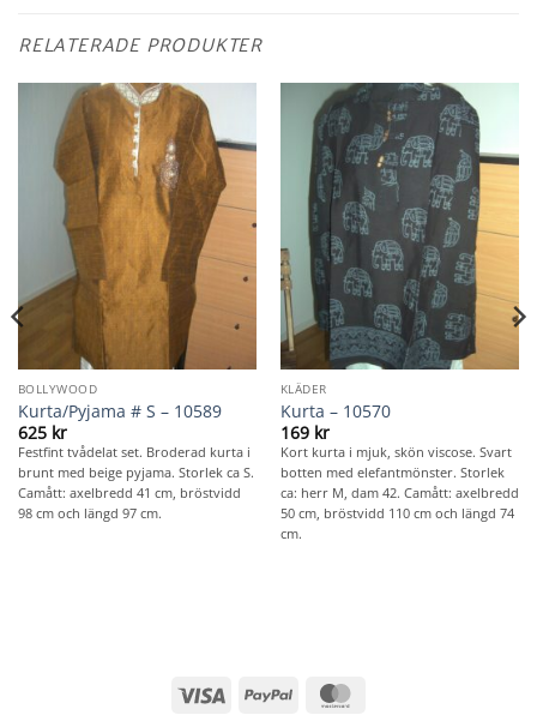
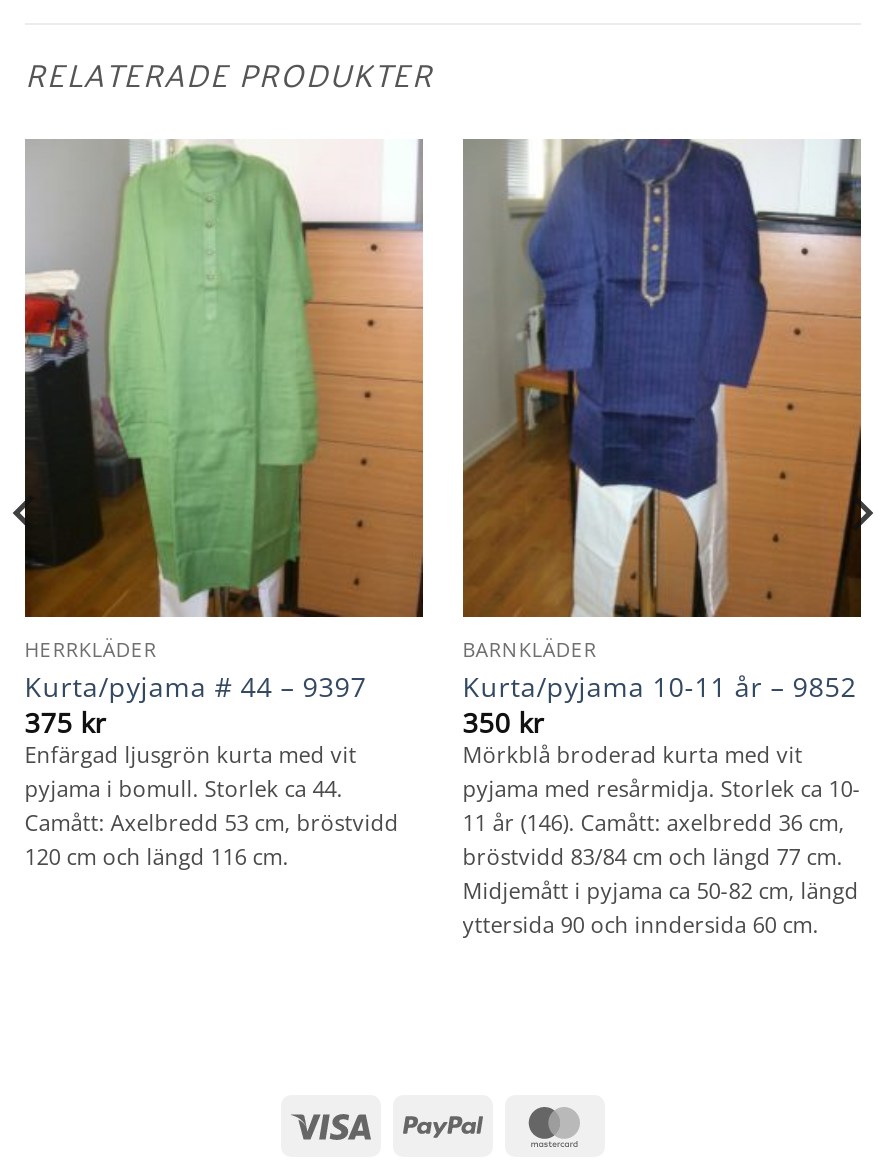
- [image]
- BOLLYWOOD
- Kurta/Pyjama # S – 10589
- 625 kr
- Festfint tvådelat set. Broderad kurta i
- brunt med beige pyjama. Storlek ca S.
- Camått: axelbredd 41 cm, bröstvidd
- 98 cm och längd 97 cm.
+ [image]
+ HERRKLÄDER
+ Kurta/pyjama # 44 – 9397
+ 375 kr
+ Enfärgad ljusgrön kurta med vit
+ pyjama i bomull. Storlek ca 44.
+ Camått: Axelbredd 53 cm, bröstvidd
+ 120 cm och längd 116 cm.

- [image]
- KLÄDER
- Kurta – 10570
- 169 kr
- Kort kurta i mjuk, skön viscose. Svart
- botten med elefantmönster. Storlek
- ca: herr M, dam 42. Camått: axelbredd
- 50 cm, bröstvidd 110 cm och längd 74
- cm.
+ [image]
+ BARNKLÄDER
+ Kurta/pyjama 10-11 år – 9852
+ 350 kr
+ Mörkblå broderad kurta med vit
+ pyjama med resårmidja. Storlek ca 10-
+ 11 år (146). Camått: axelbredd 36 cm,
+ bröstvidd 83/84 cm och längd 77 cm.
+ Midjemått i pyjama ca 50-82 cm, längd
+ yttersida 90 och inndersida 60 cm.
